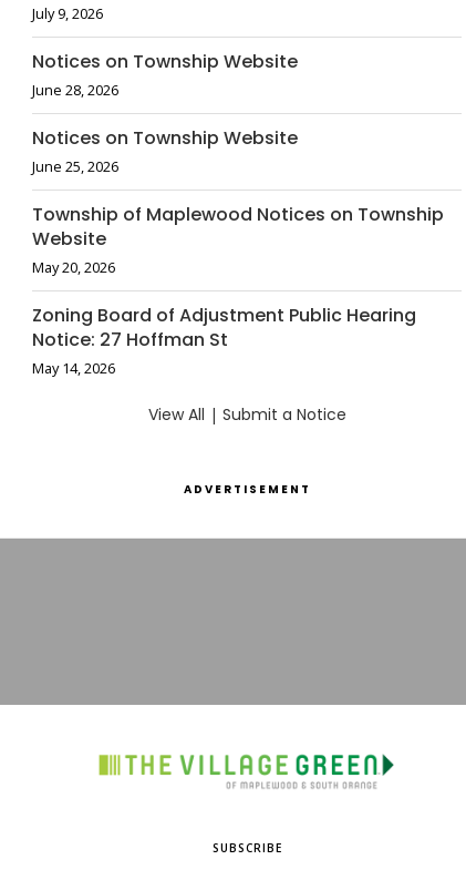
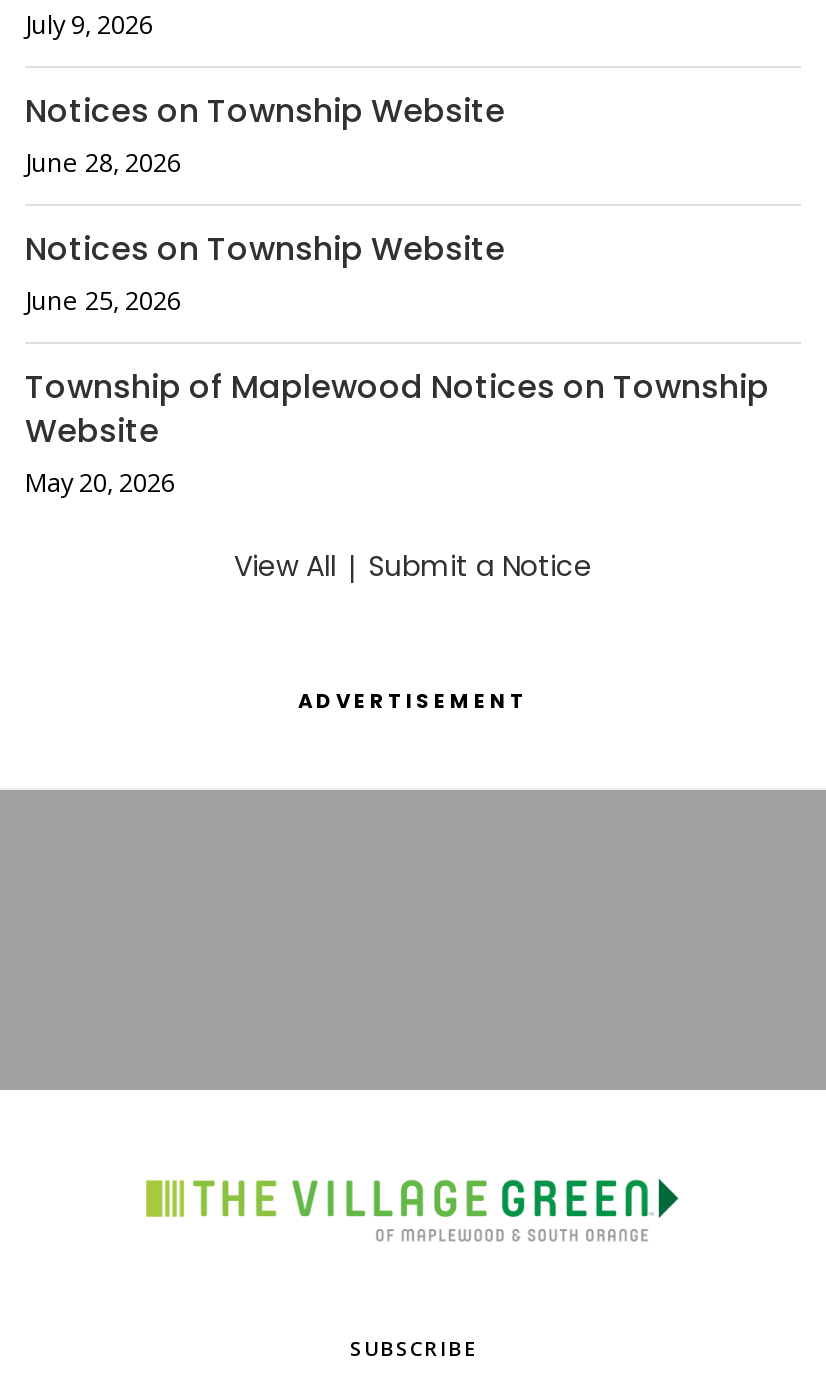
- Zoning Board of Adjustment Public Hearing
- Notice: 27 Hoffman St
- May 14, 2026
